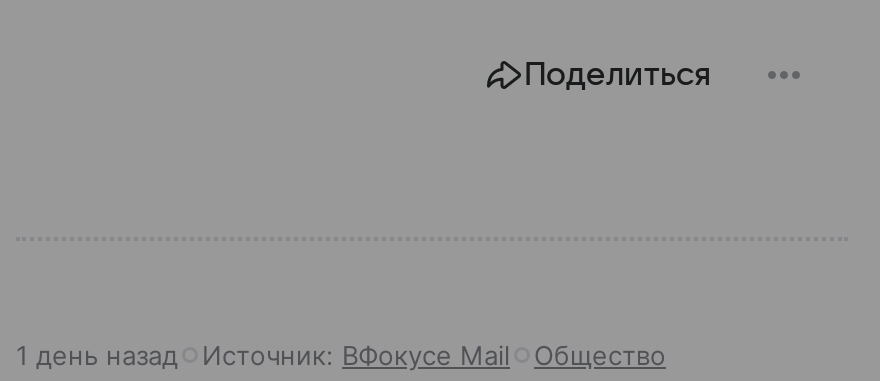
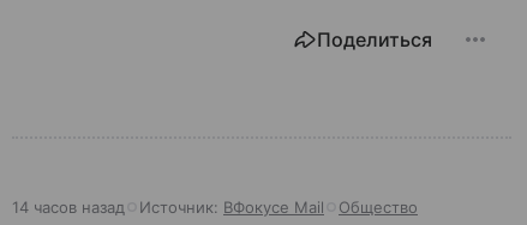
- 1 день назад Источник: ВФокусе Mail Общество
+ 14 часов назад Источник: ВФокусе Mail Общество
